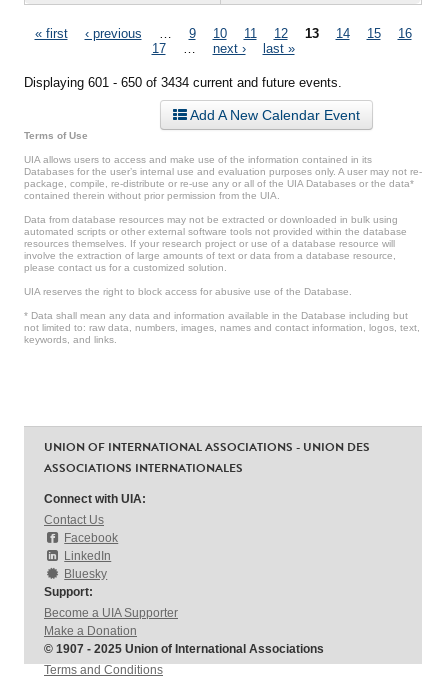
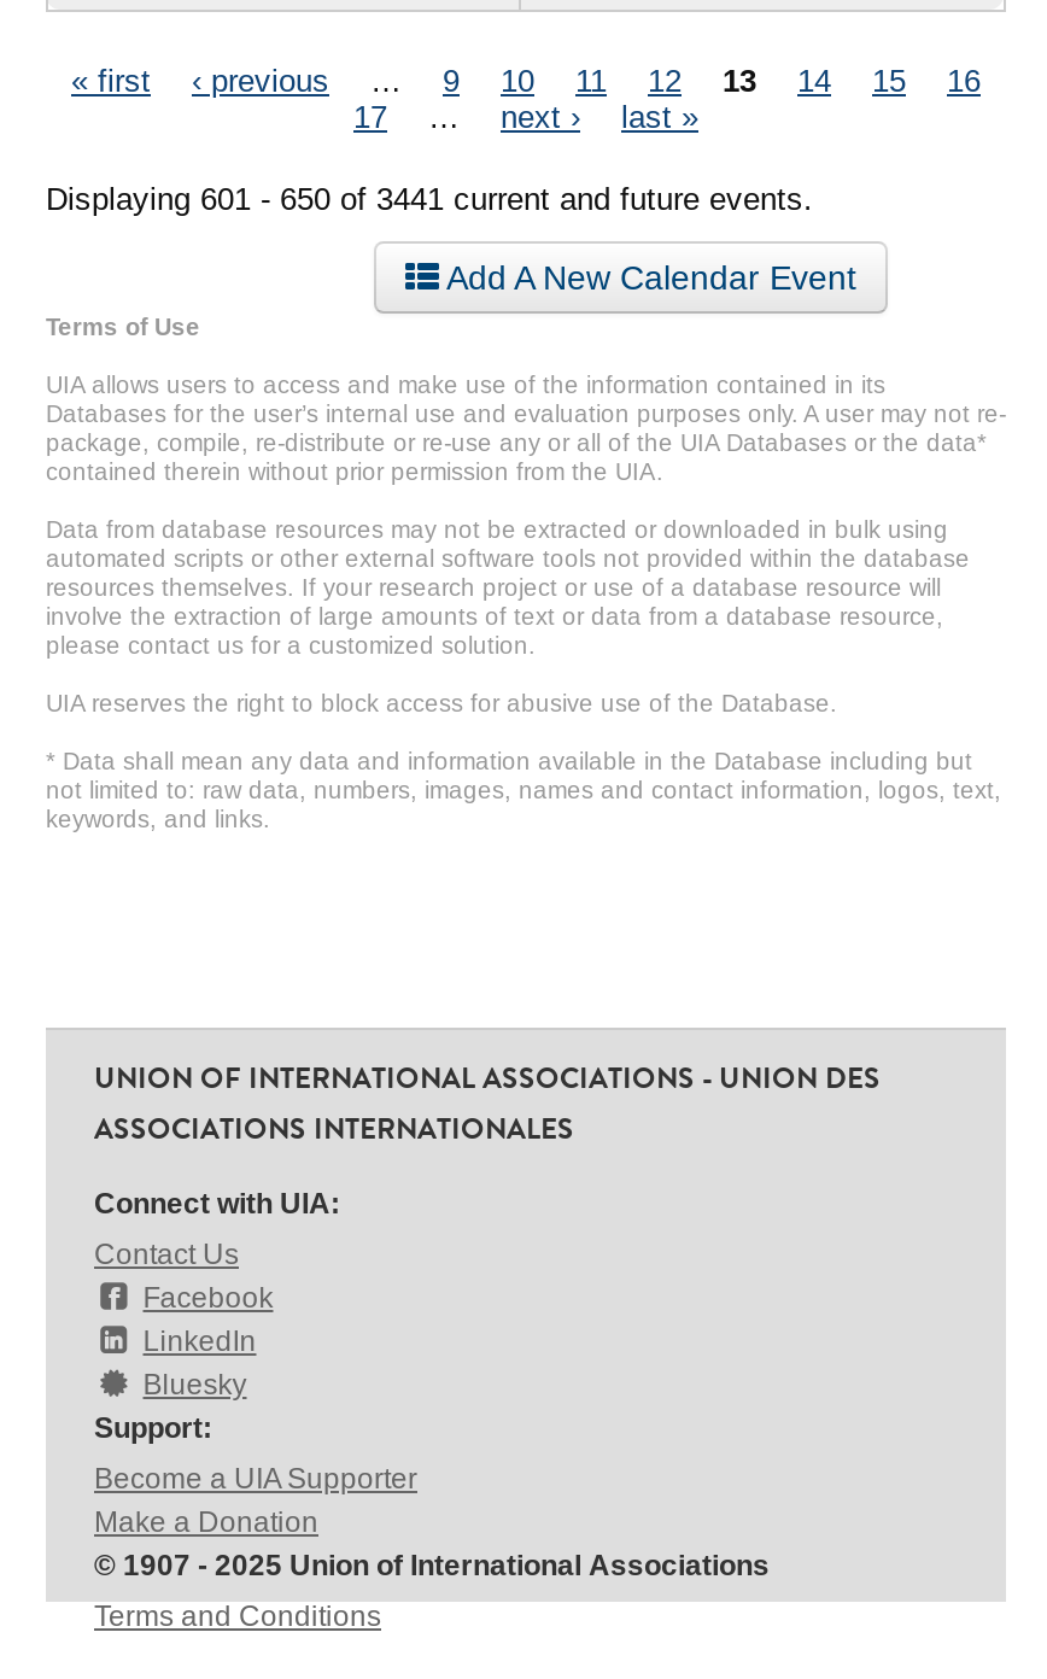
- Displaying 601 - 650 of 3434 current and future events.
+ Displaying 601 - 650 of 3441 current and future events.
